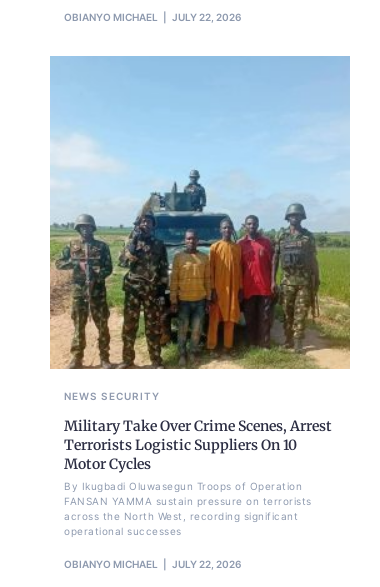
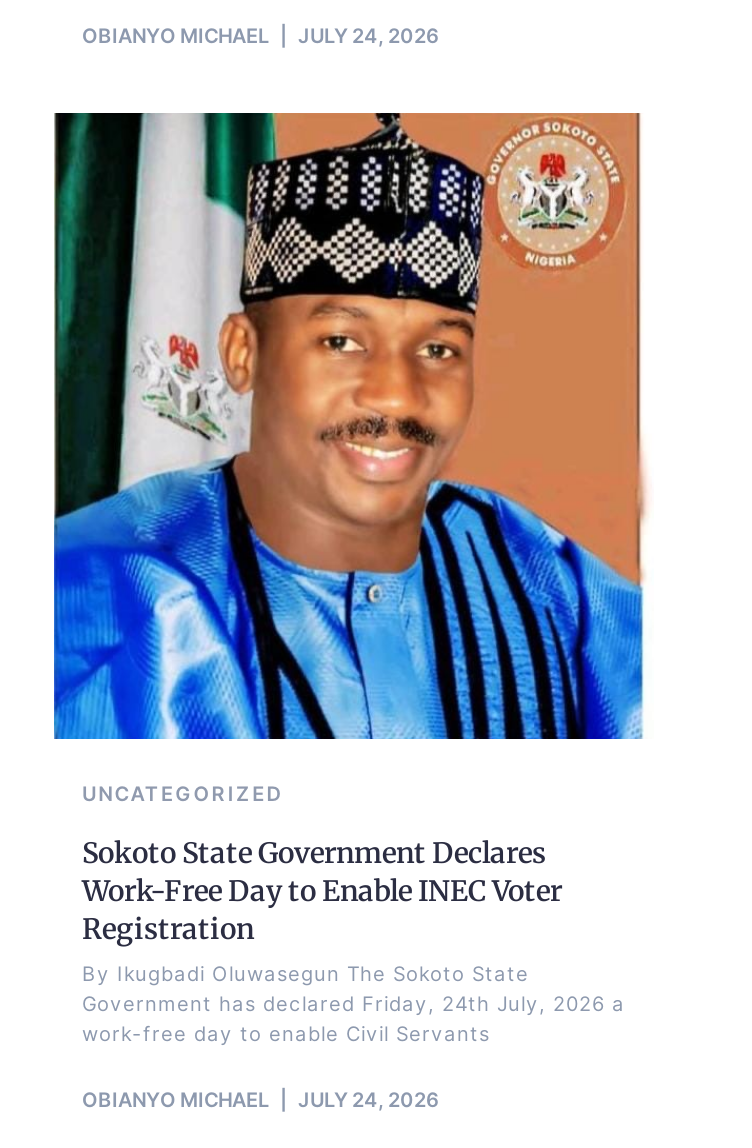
- OBIANYO MICHAEL JULY 22, 2026
+ OBIANYO MICHAEL JULY 24, 2026

- [image]
- NEWS SECURITY
+ [image]
+ UNCATEGORIZED

- Military Take Over Crime Scenes, Arrest
- Terrorists Logistic Suppliers On 10
- Motor Cycles
- By Ikugbadi Oluwasegun Troops of Operation
- FANSAN YAMMA sustain pressure on terrorists
- across the North West, recording significant
- operational successes
+ Sokoto State Government Declares
+ Work-Free Day to Enable INEC Voter
+ Registration
+ By Ikugbadi Oluwasegun The Sokoto State
+ Government has declared Friday, 24th July, 2026 a
+ work-free day to enable Civil Servants

- OBIANYO MICHAEL JULY 22, 2026
+ OBIANYO MICHAEL JULY 24, 2026
